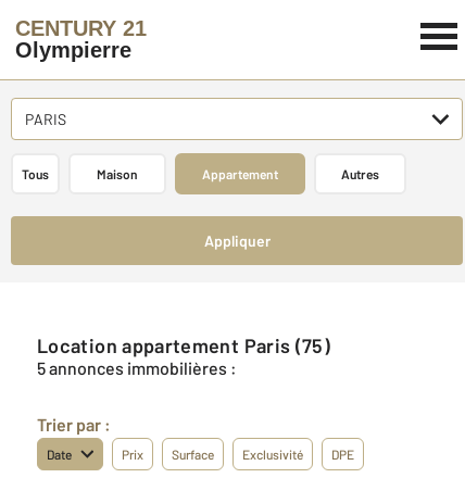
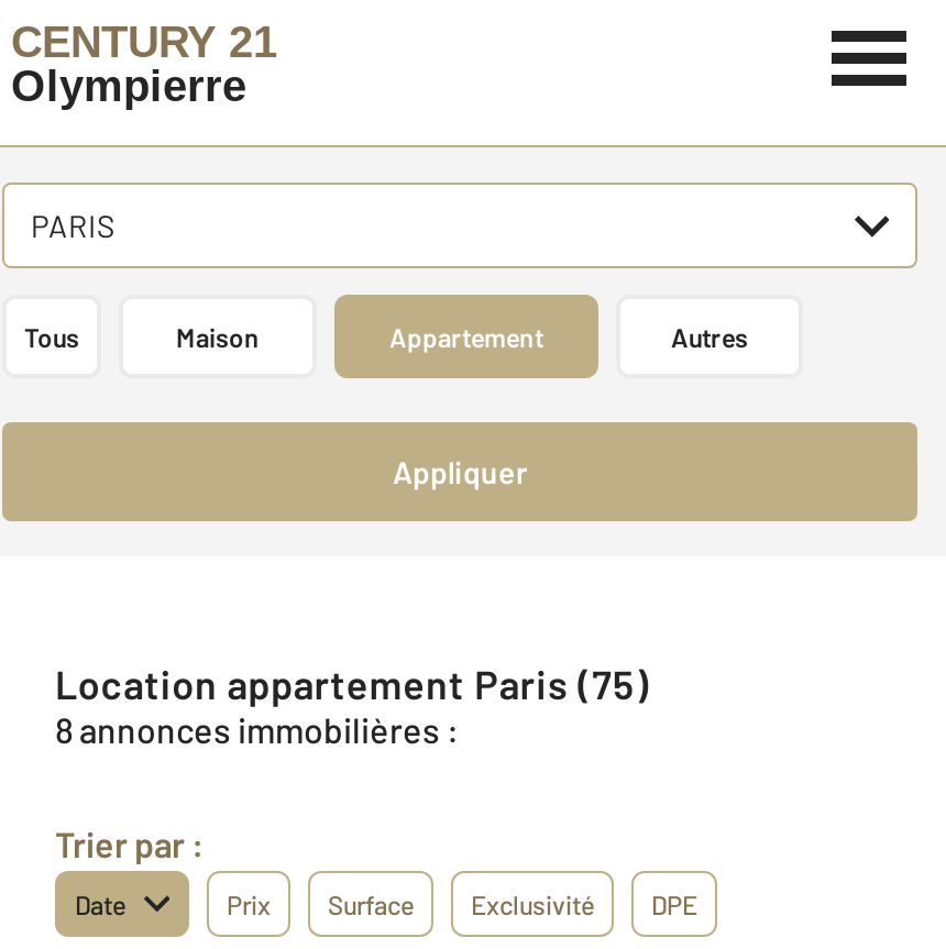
- 5 annonces immobilières :
+ 8 annonces immobilières :
